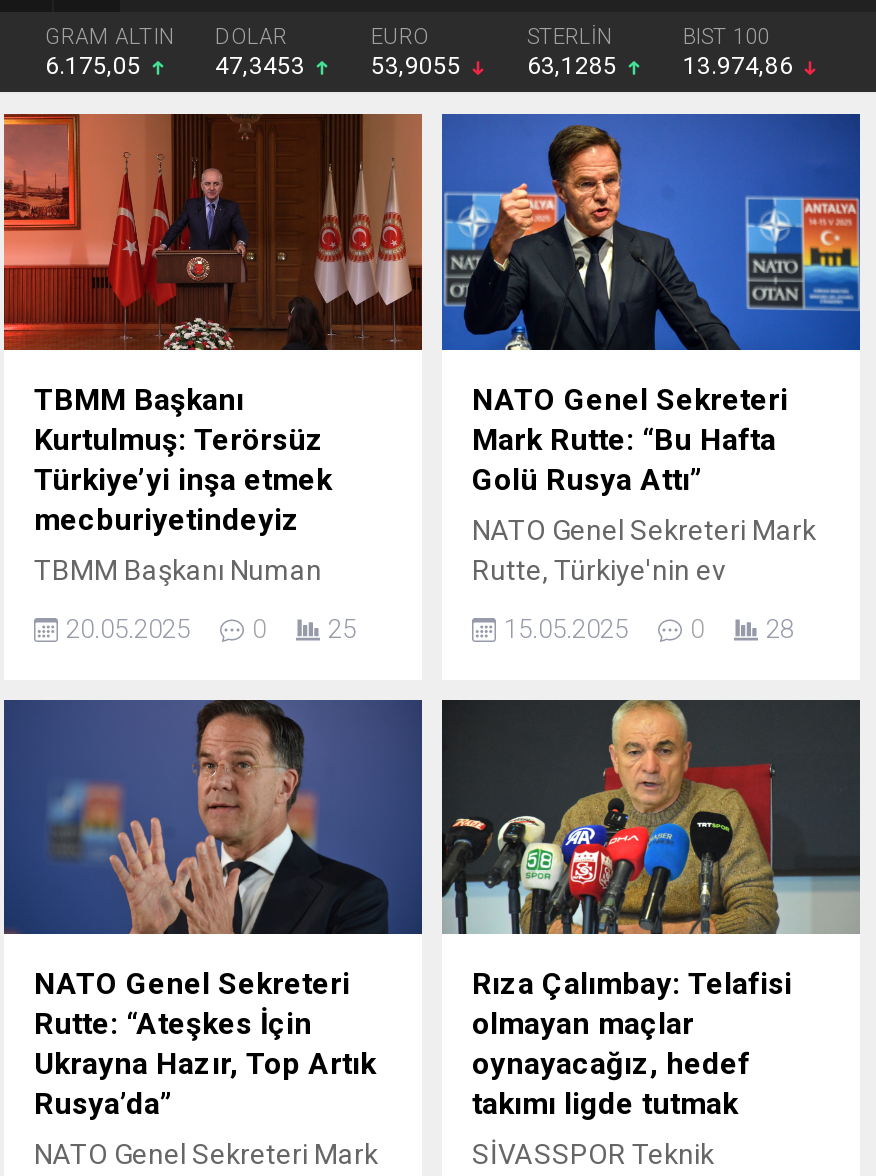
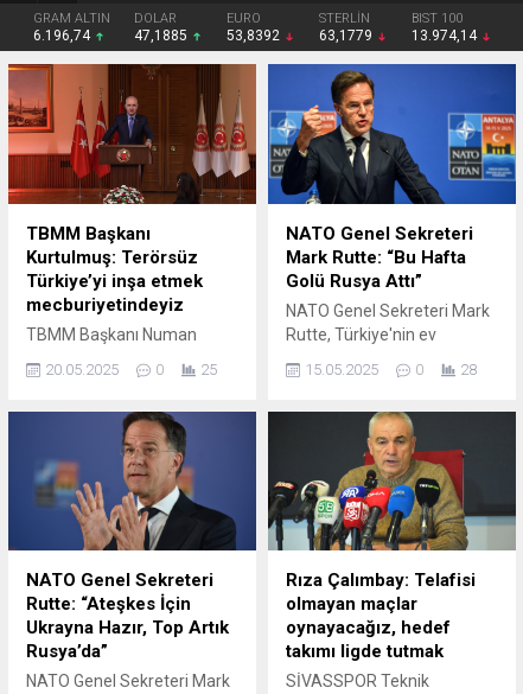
- 6.175,05
+ 6.196,74

- 47,3453
+ 47,1885

- 53,9055
+ 53,8392

- 63,1285
+ 63,1779

- 13.974,86
+ 13.974,14
